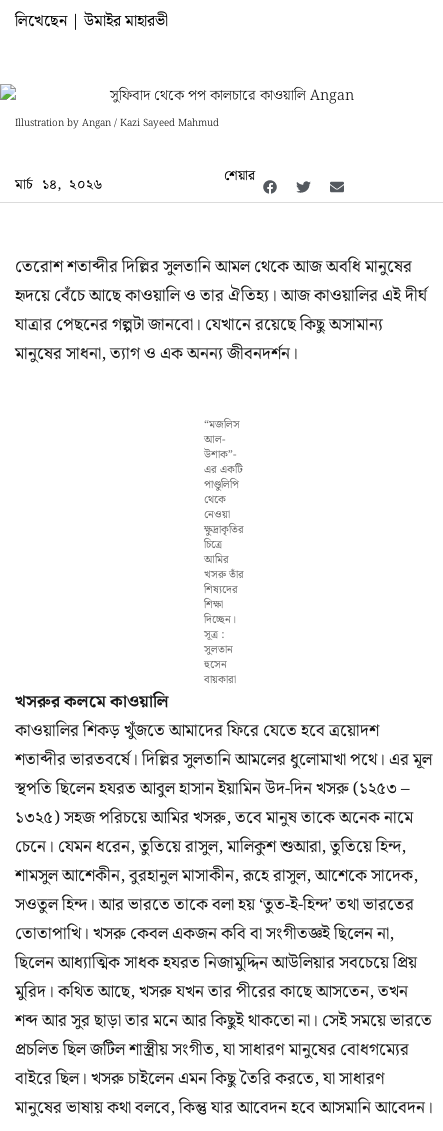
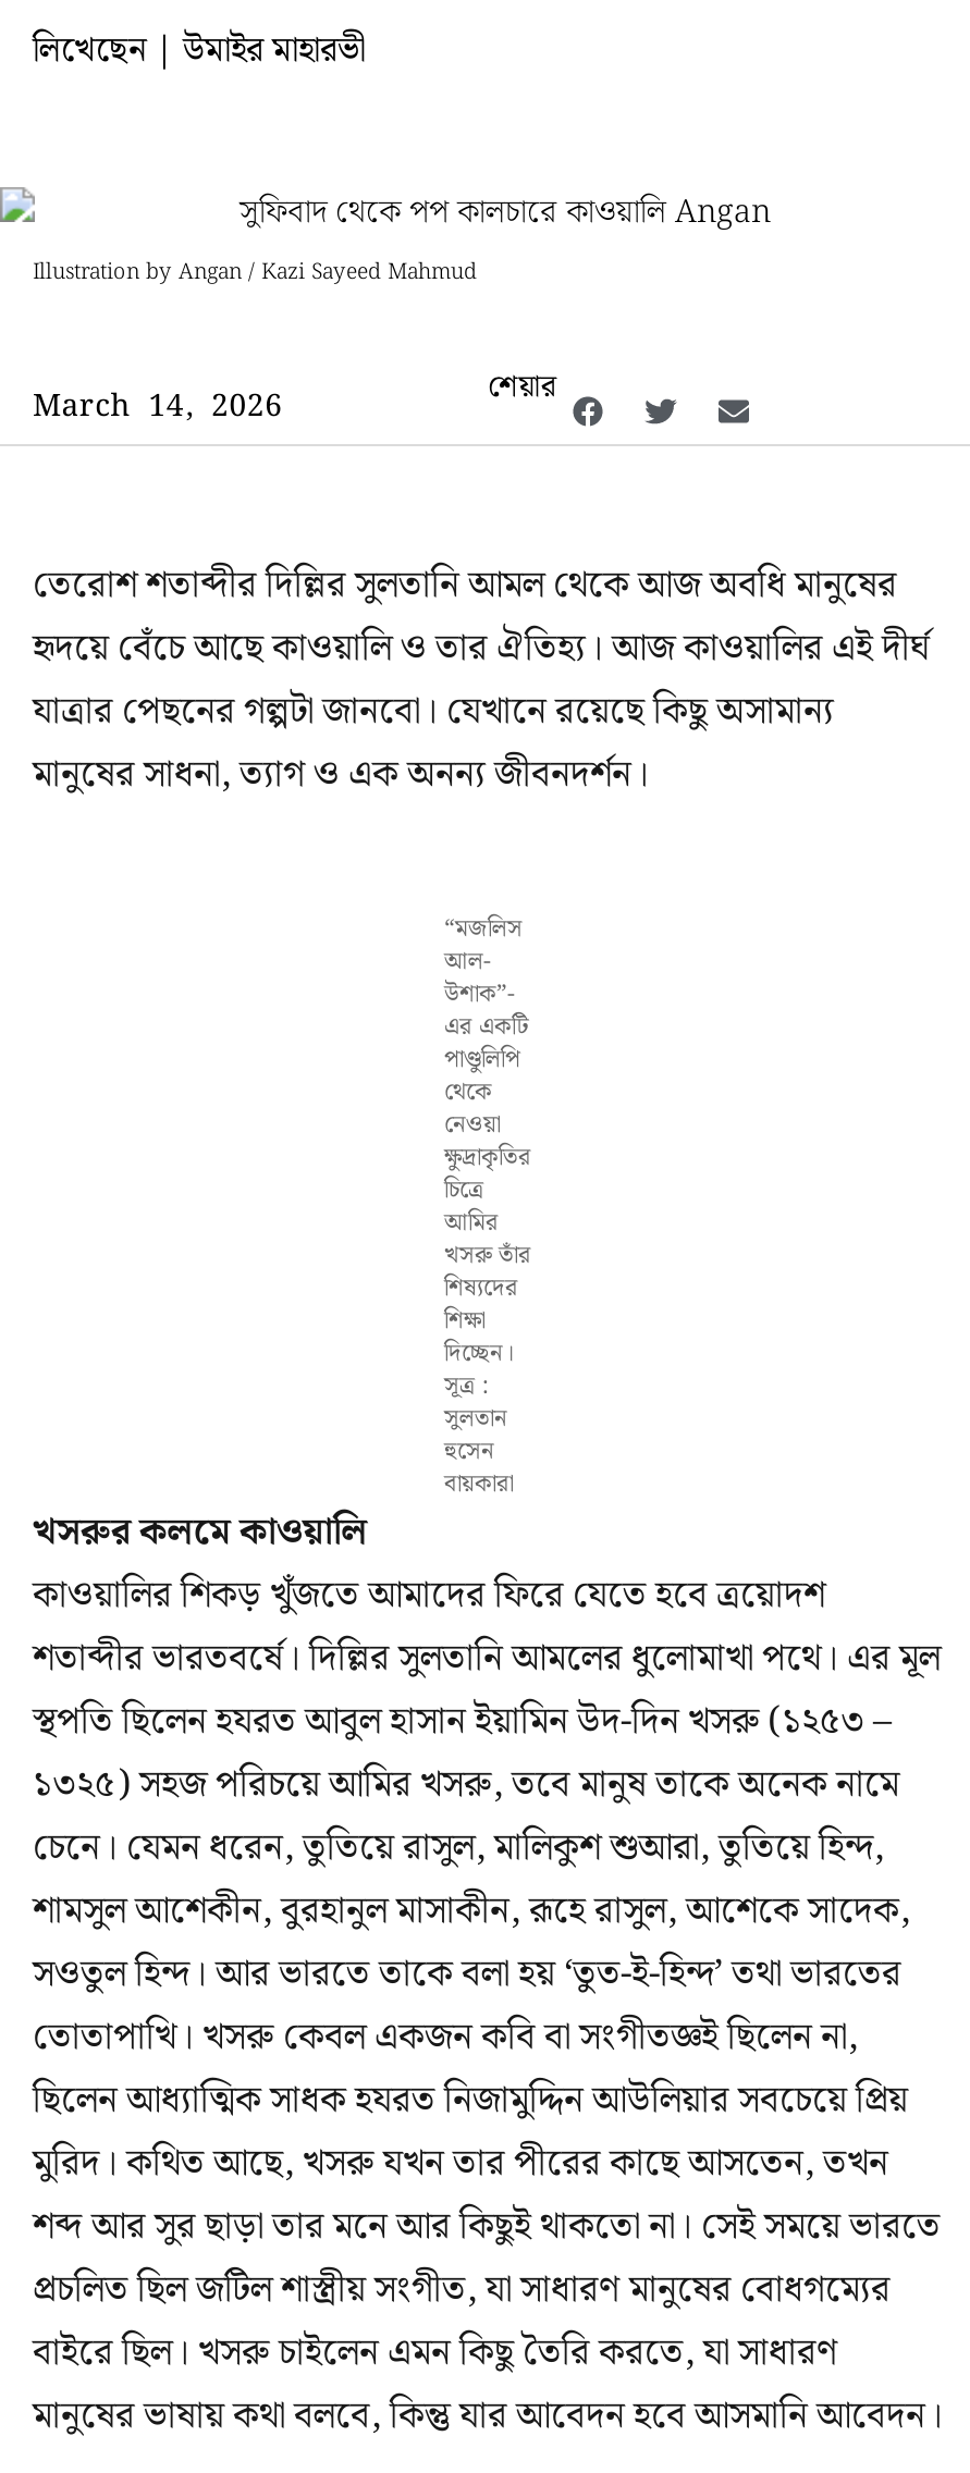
- মার্চ ১৪, ২০২৬
+ March 14, 2026
